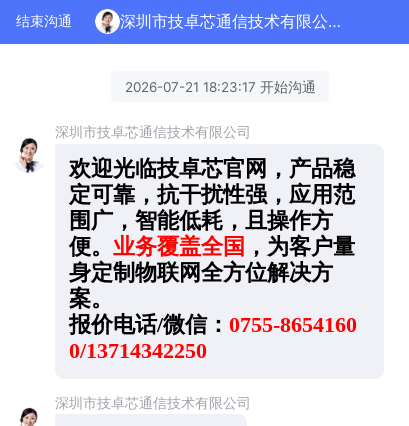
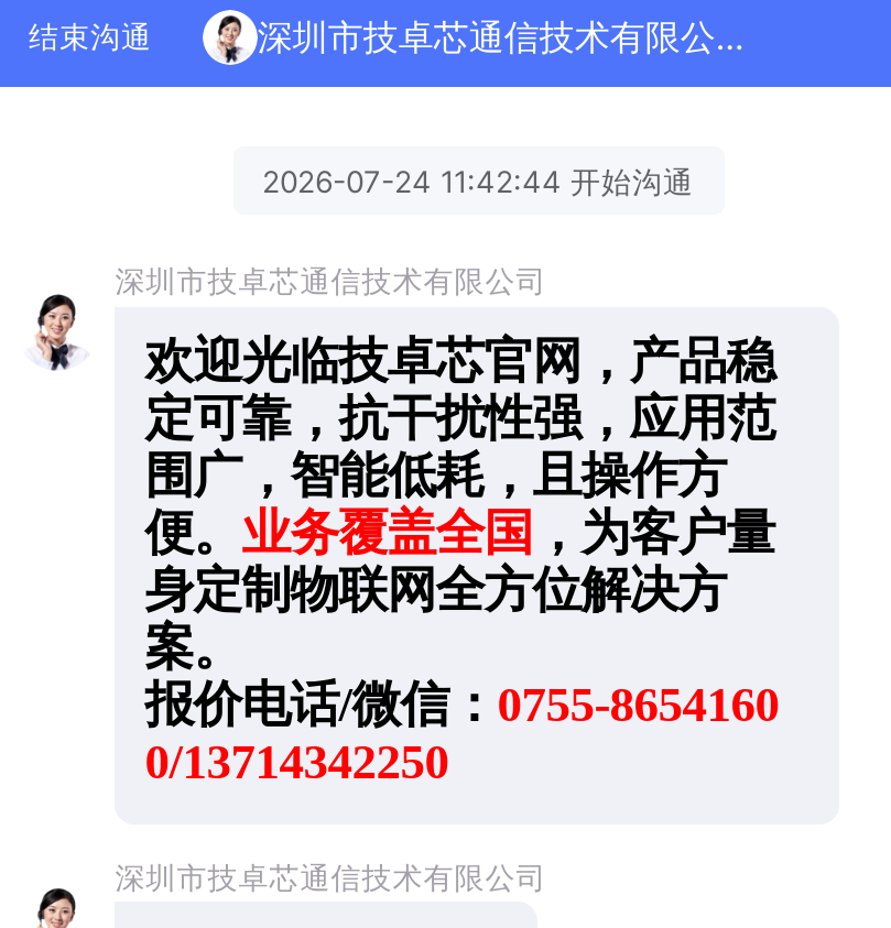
- 2026-07-21 18:23:17 开始沟通
+ 2026-07-24 11:42:44 开始沟通
